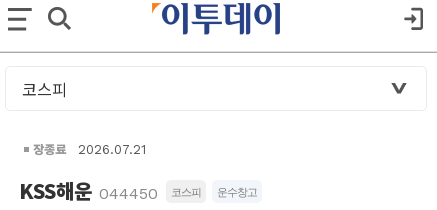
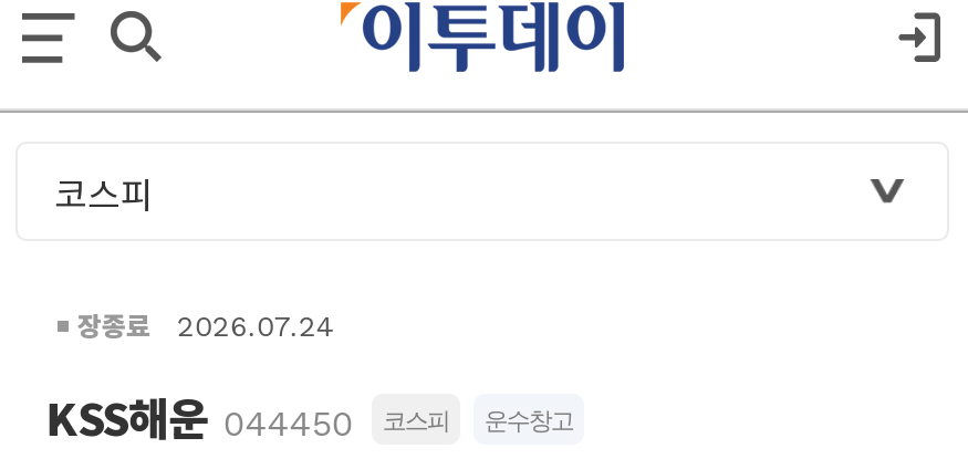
- 장종료 2026.07.21
+ 장종료 2026.07.24
